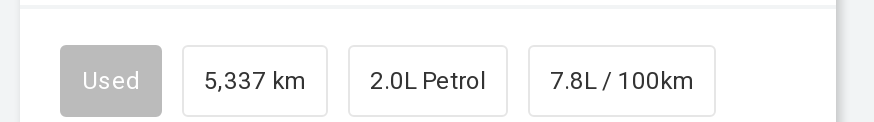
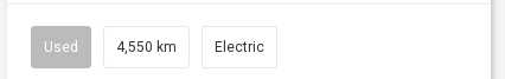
- 5,337 km
- 2.0L Petrol
- 7.8L / 100km
+ 4,550 km
+ Electric
